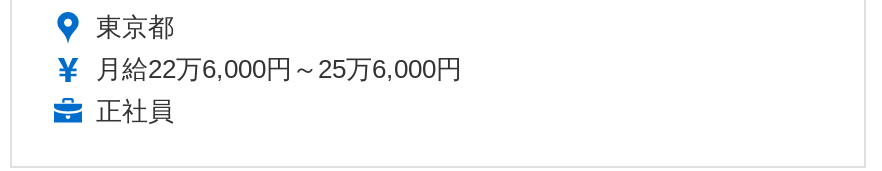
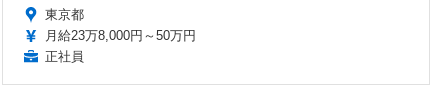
- 月給22万6,000円～25万6,000円
+ 月給23万8,000円～50万円
